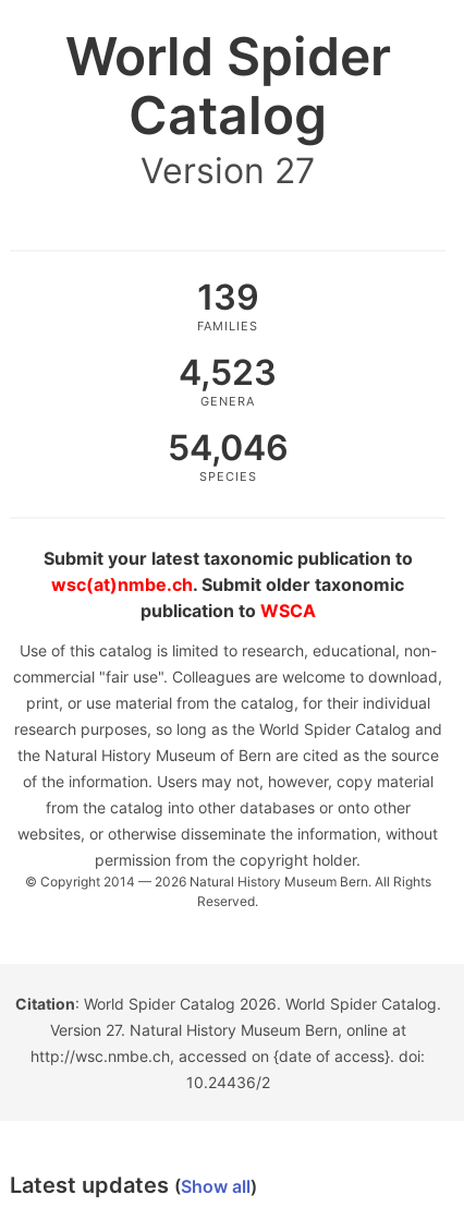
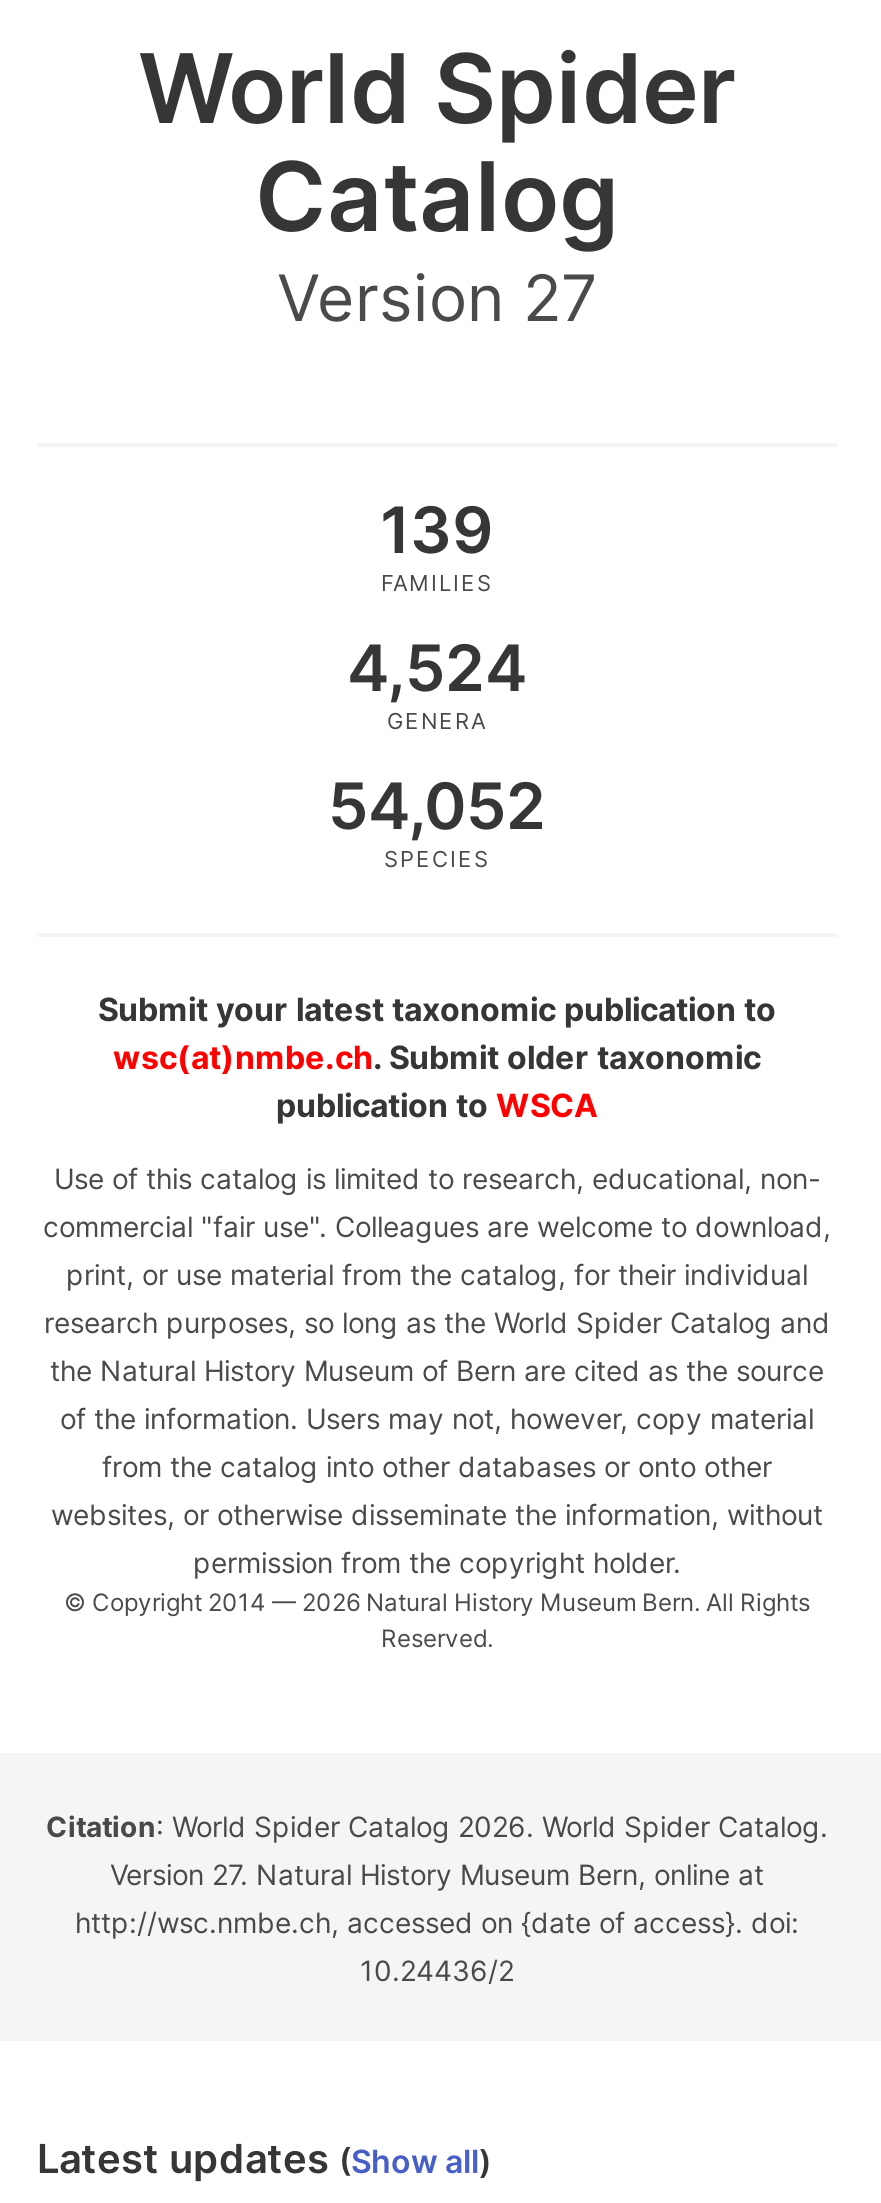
- 4,523
+ 4,524

- 54,046
+ 54,052
